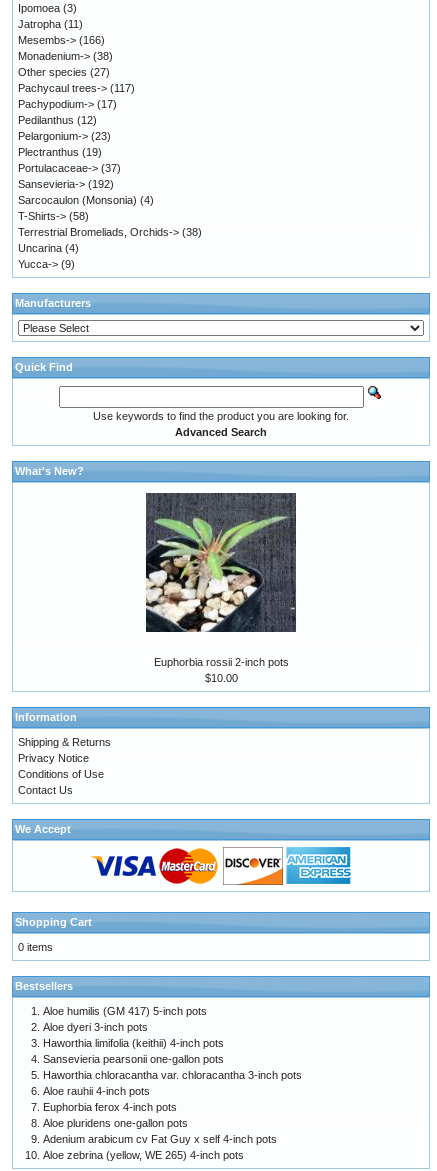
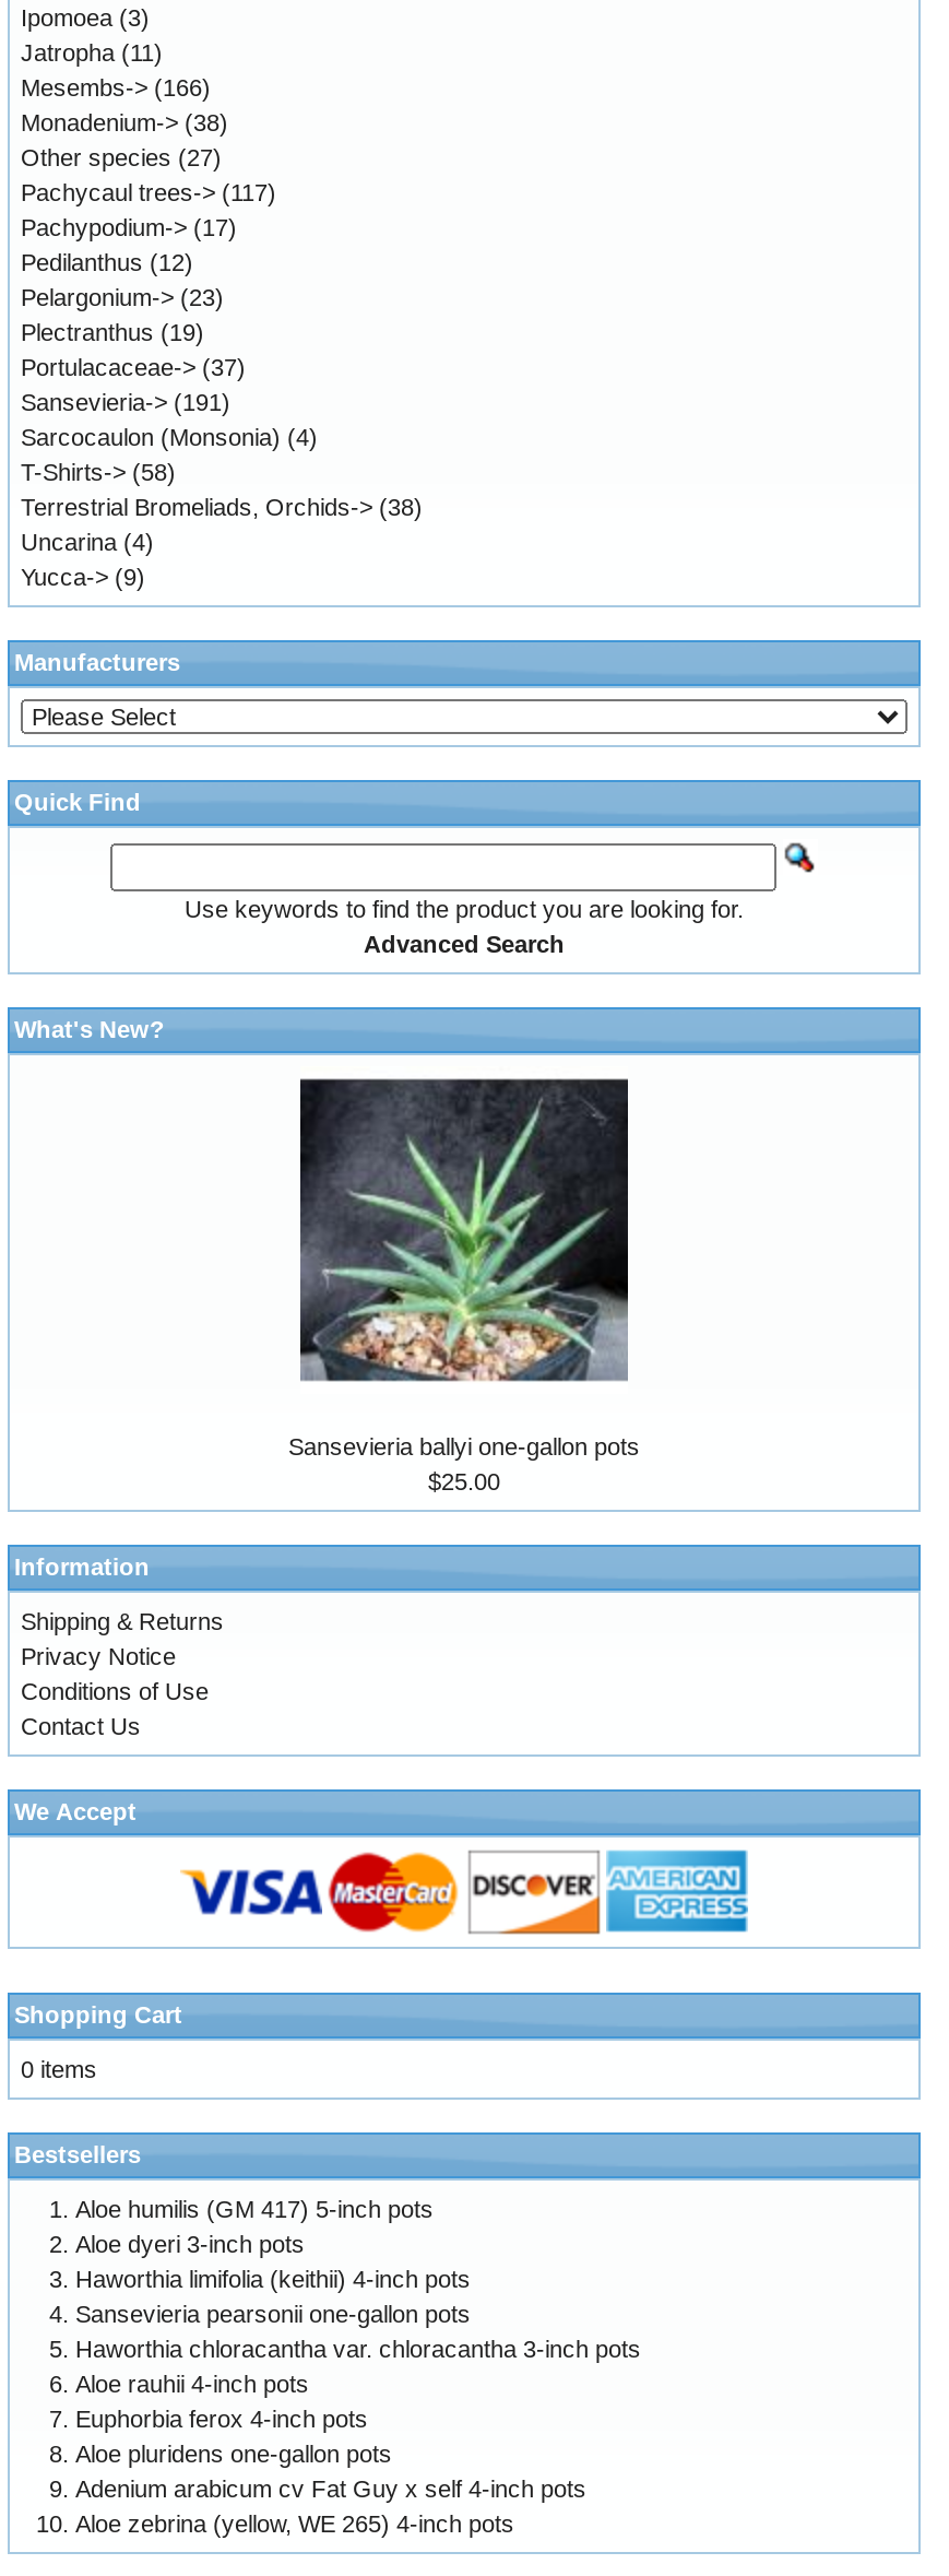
- Sansevieria-> (192)
+ Sansevieria-> (191)

- [image]
- Euphorbia rossii 2-inch pots
+ [image]
+ Sansevieria ballyi one-gallon pots

- $10.00
+ $25.00
